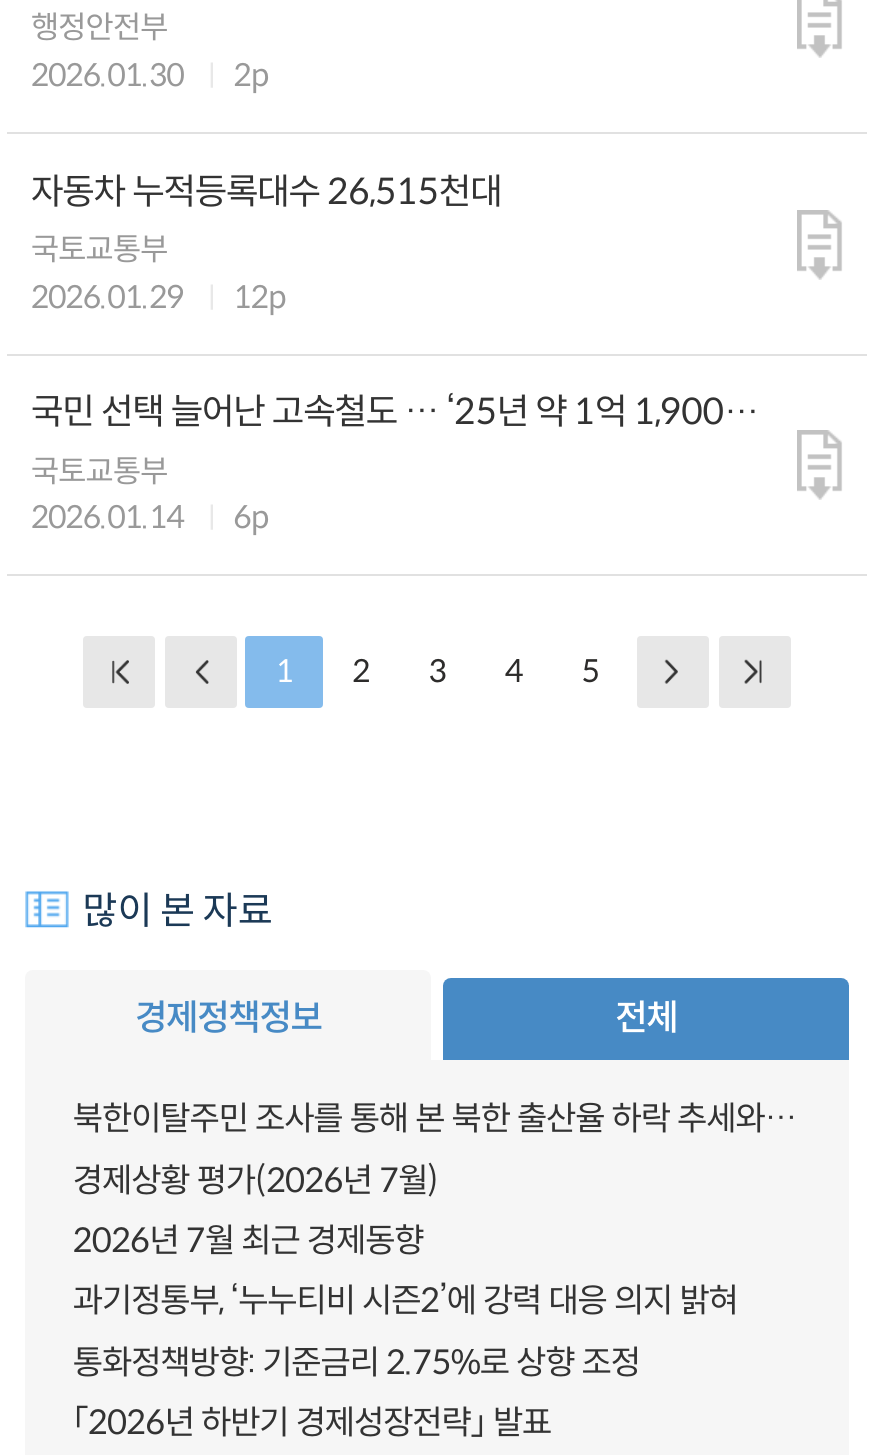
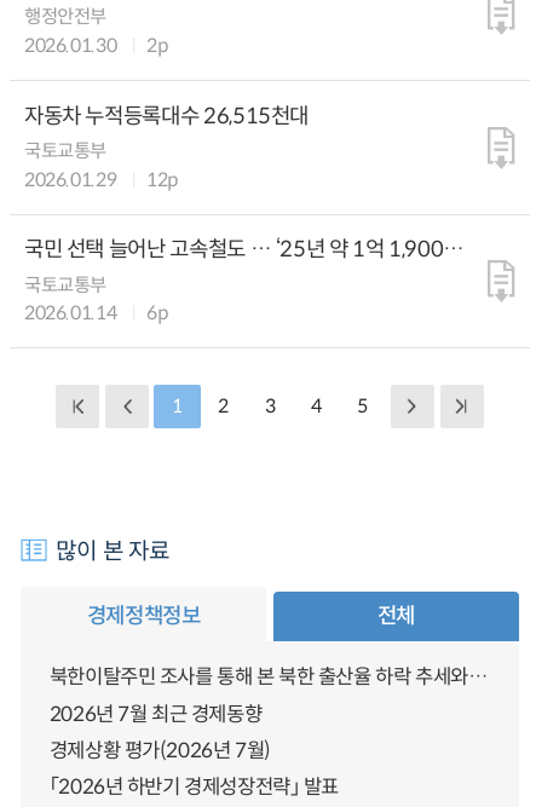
moved down: 경제상황 평가(2026년 7월)

- 과기정통부, ‘누누티비 시즌2’에 강력 대응 의지 밝혀
- 통화정책방향: 기준금리 2.75%로 상향 조정
